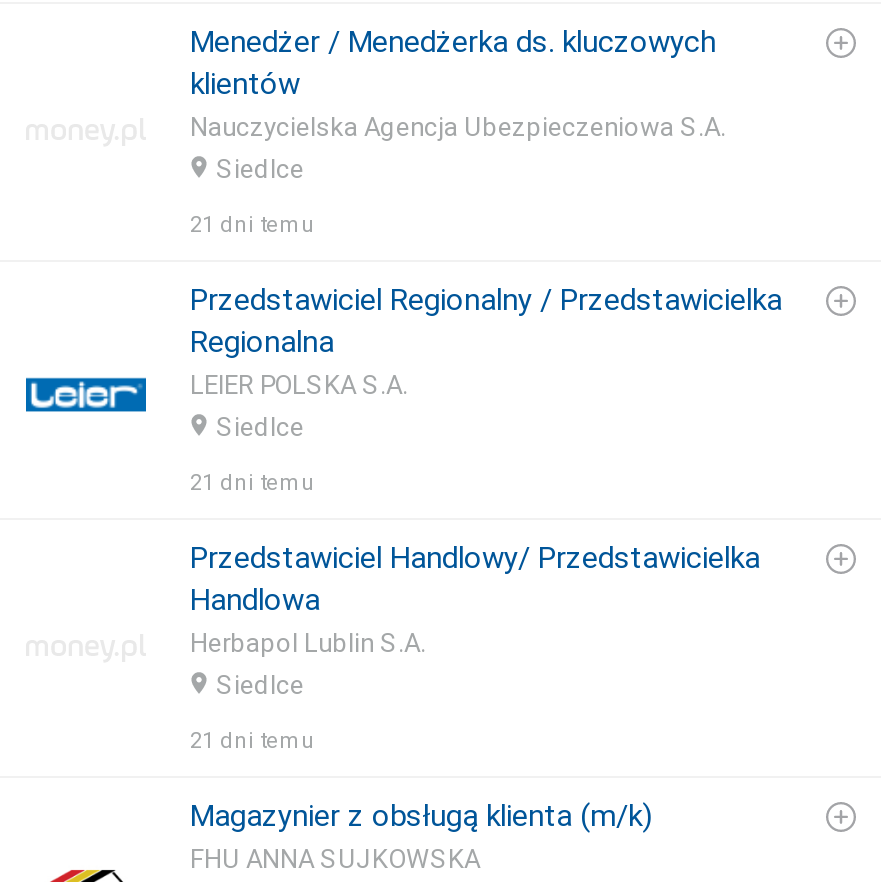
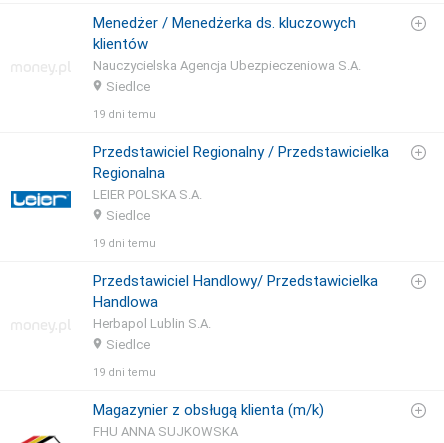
- 21 dni temu
+ 19 dni temu

- 21 dni temu
+ 19 dni temu

- 21 dni temu
+ 19 dni temu
